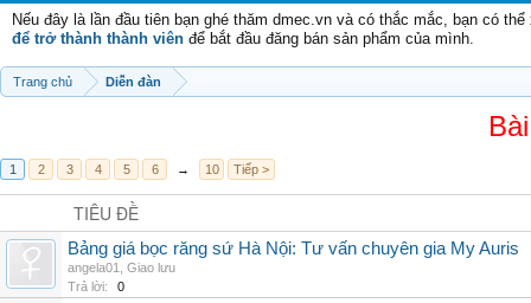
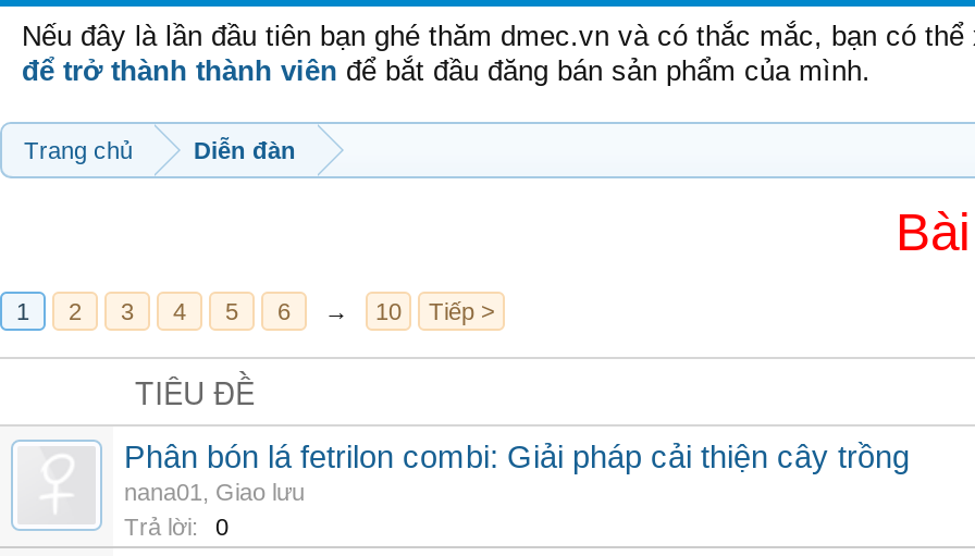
- Bảng giá bọc răng sứ Hà Nội: Tư vấn chuyên gia My Auris
- angela01, Giao lưu
+ Phân bón lá fetrilon combi: Giải pháp cải thiện cây trồng
+ nana01, Giao lưu
